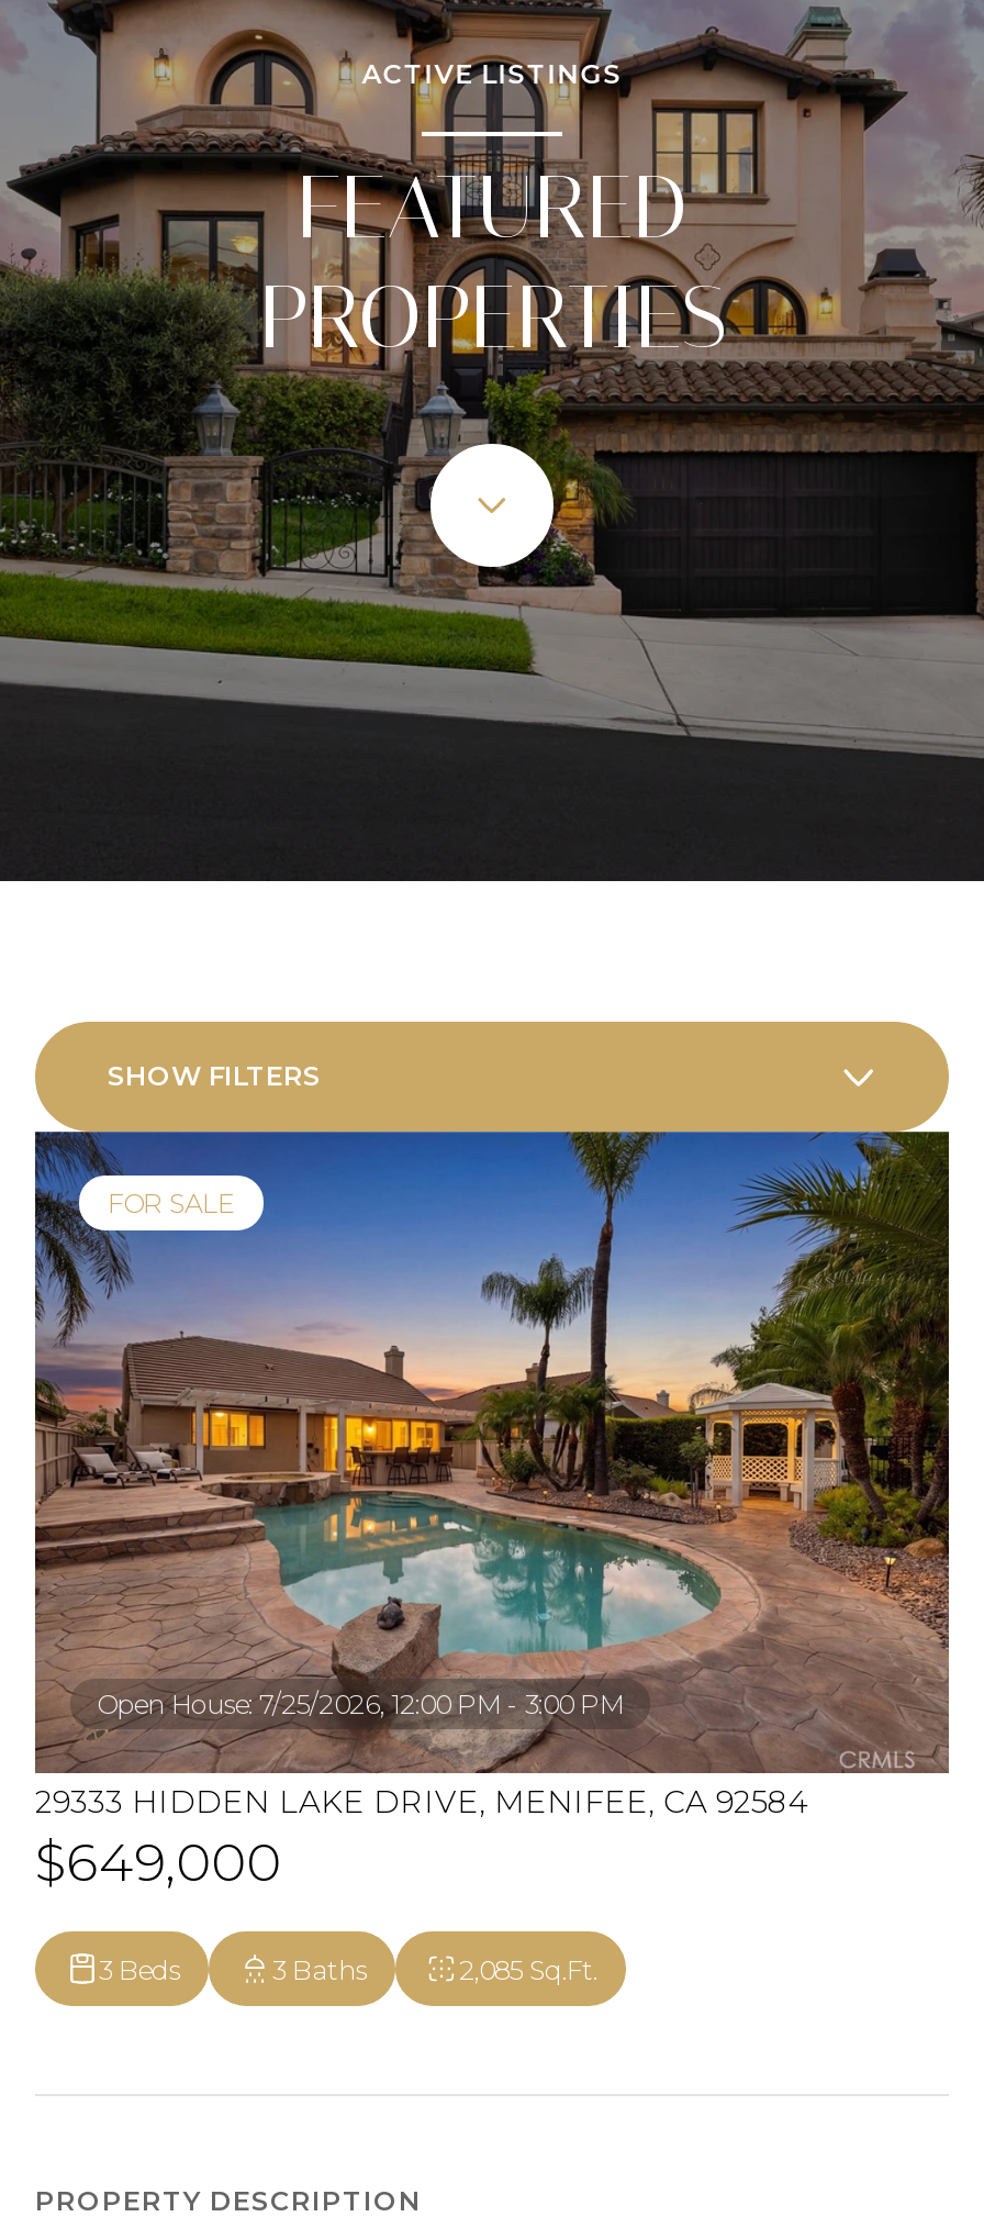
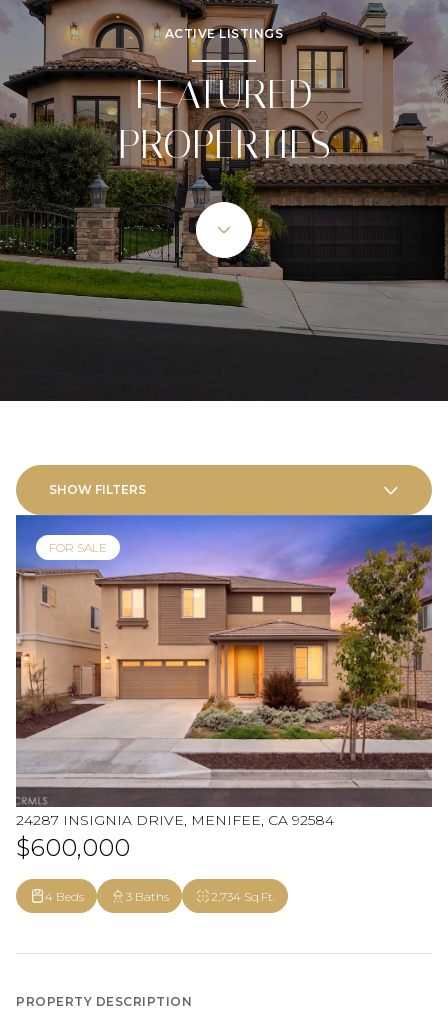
- [image]
- Open House: 7/25/2026, 12:00 PM - 3:00 PM
- 29333 HIDDEN LAKE DRIVE, MENIFEE, CA 92584
- $649,000
- 3 Beds
+ [image]
+ 24287 INSIGNIA DRIVE, MENIFEE, CA 92584
+ $600,000
+ 4 Beds

- 2,085 Sq.Ft.
+ 2,734 Sq.Ft.
